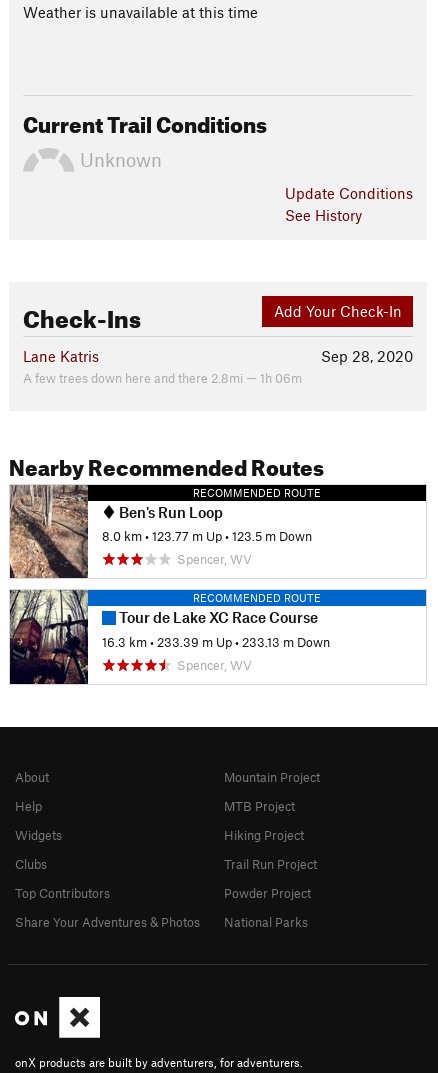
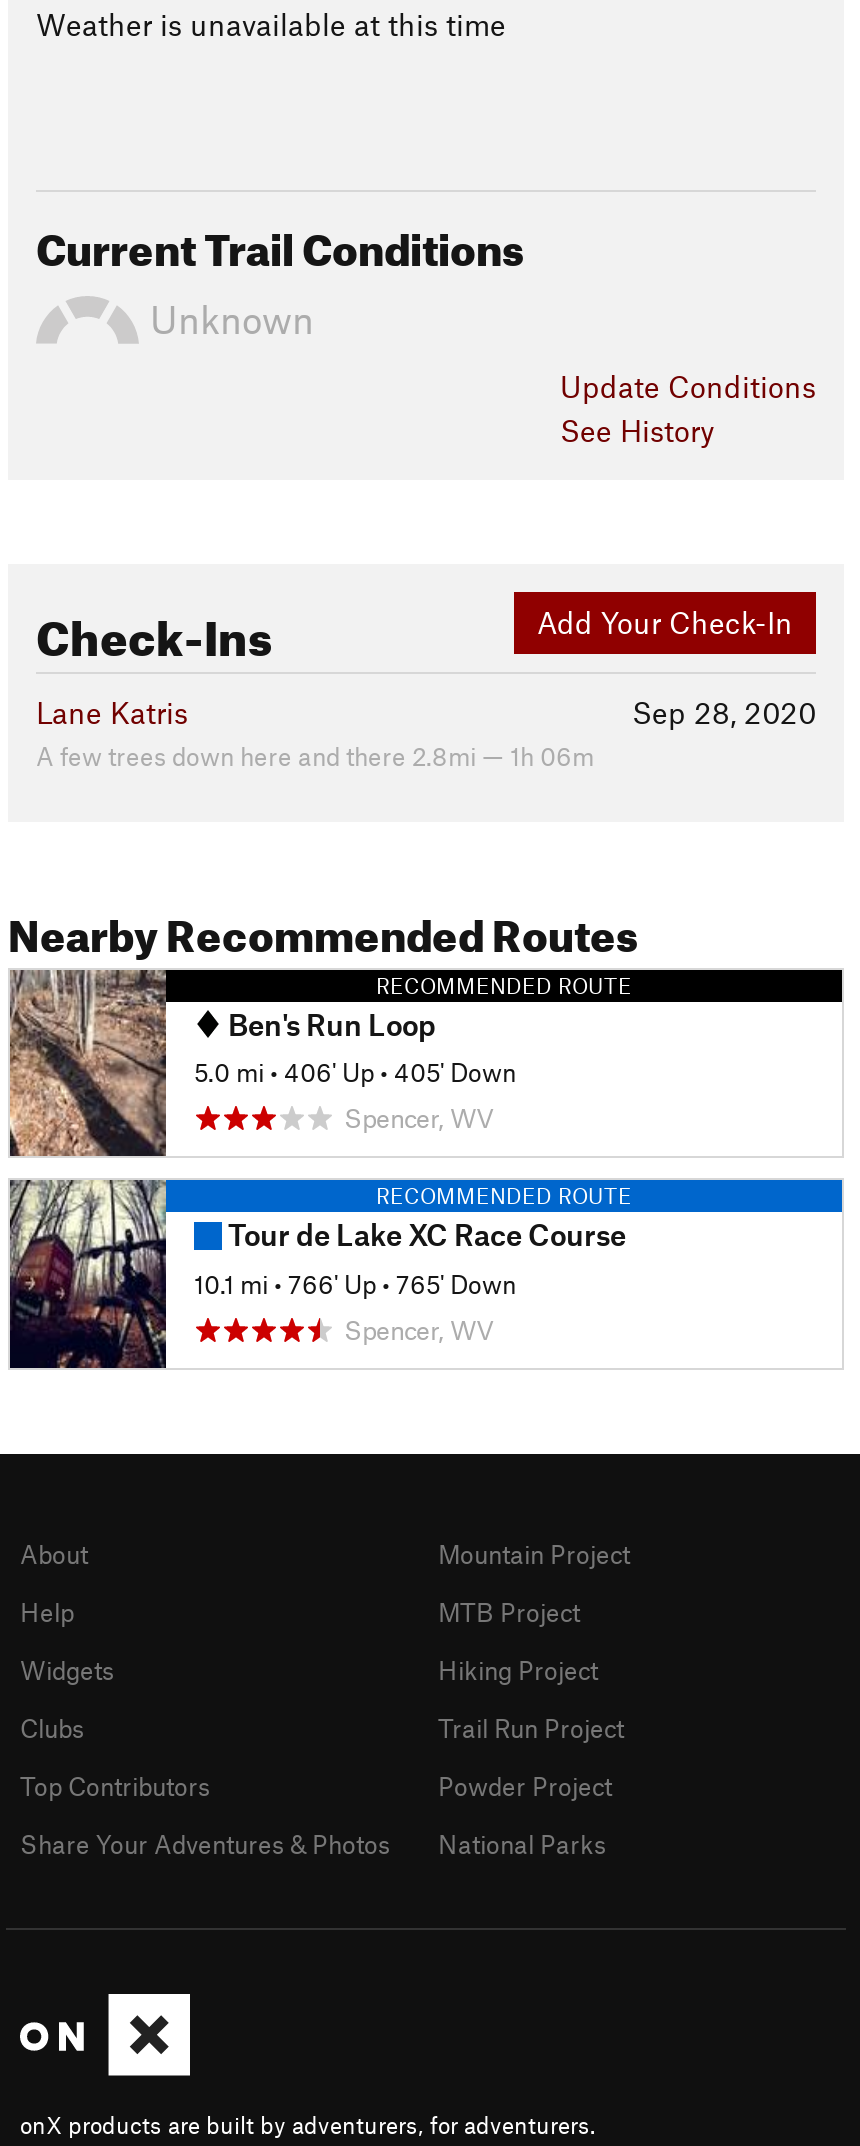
- 8.0 km • 123.77 m Up • 123.5 m Down
+ 5.0 mi • 406' Up • 405' Down

- 16.3 km • 233.39 m Up • 233.13 m Down
+ 10.1 mi • 766' Up • 765' Down
